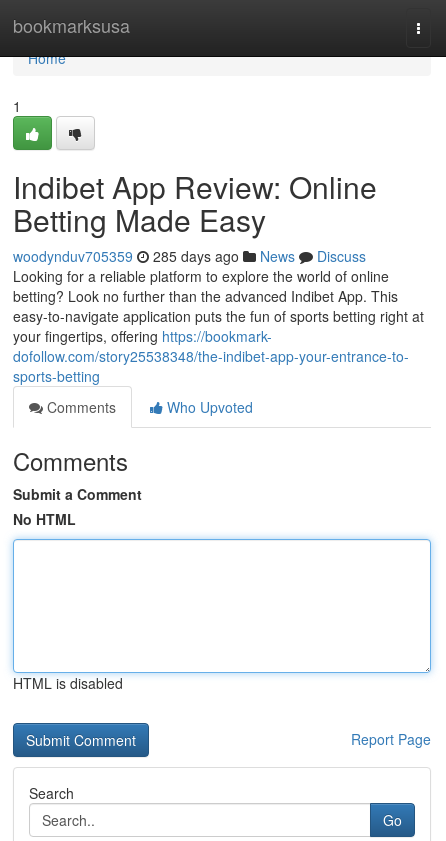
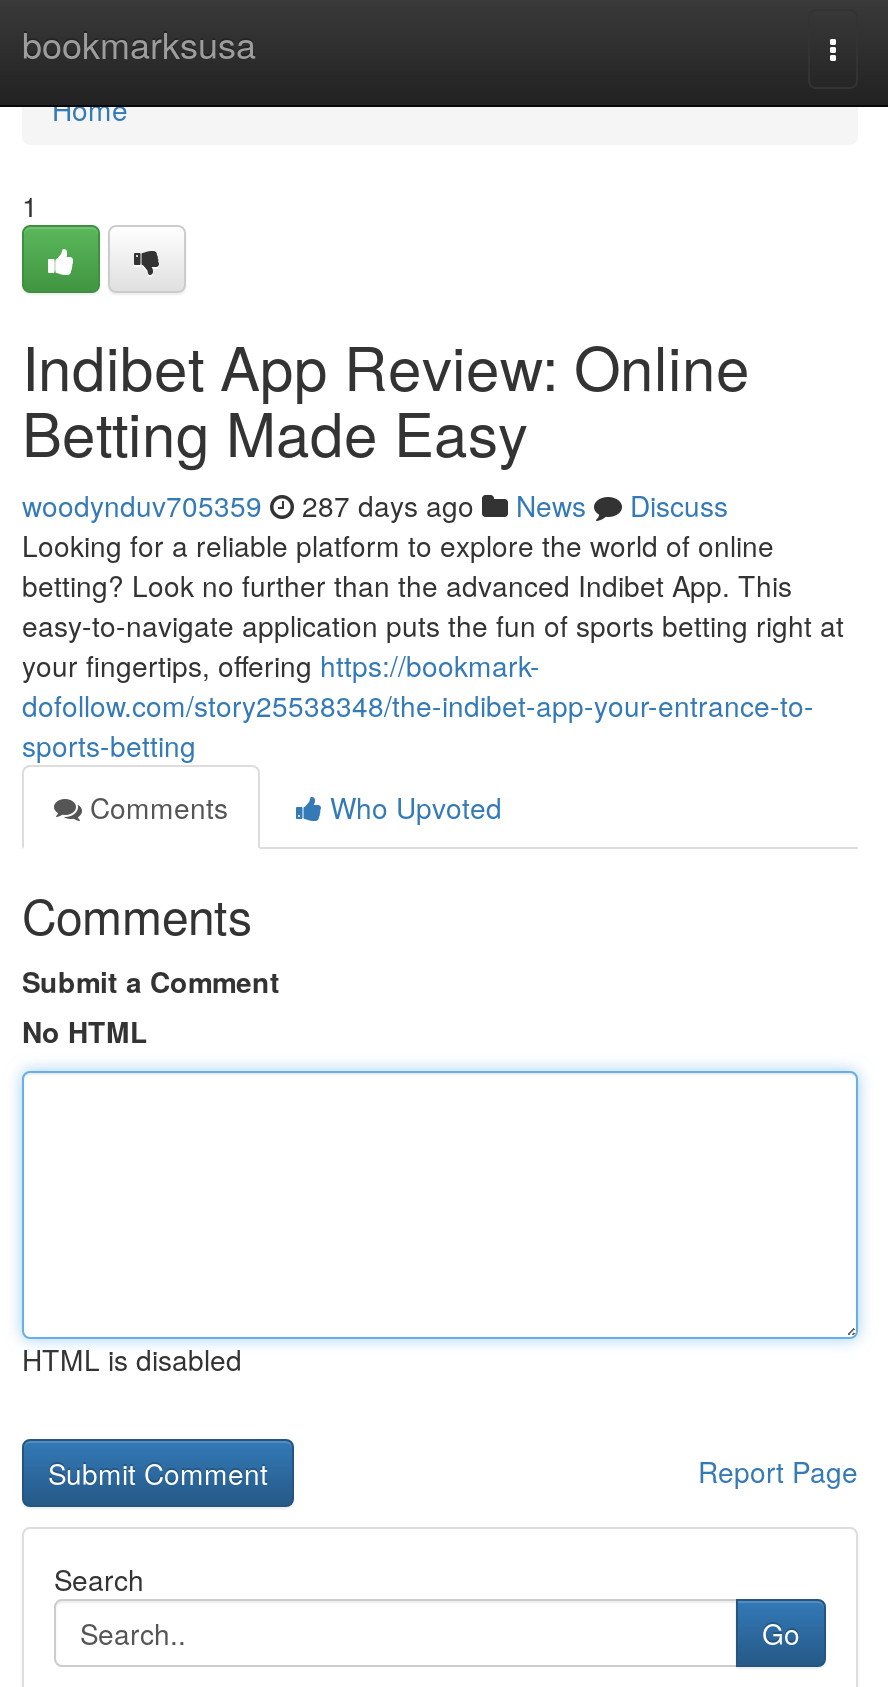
- woodynduv705359 285 days ago News Discuss
+ woodynduv705359 287 days ago News Discuss
